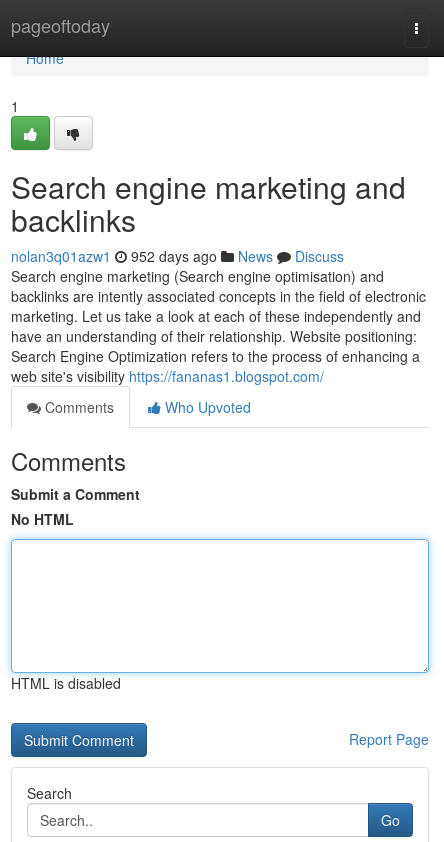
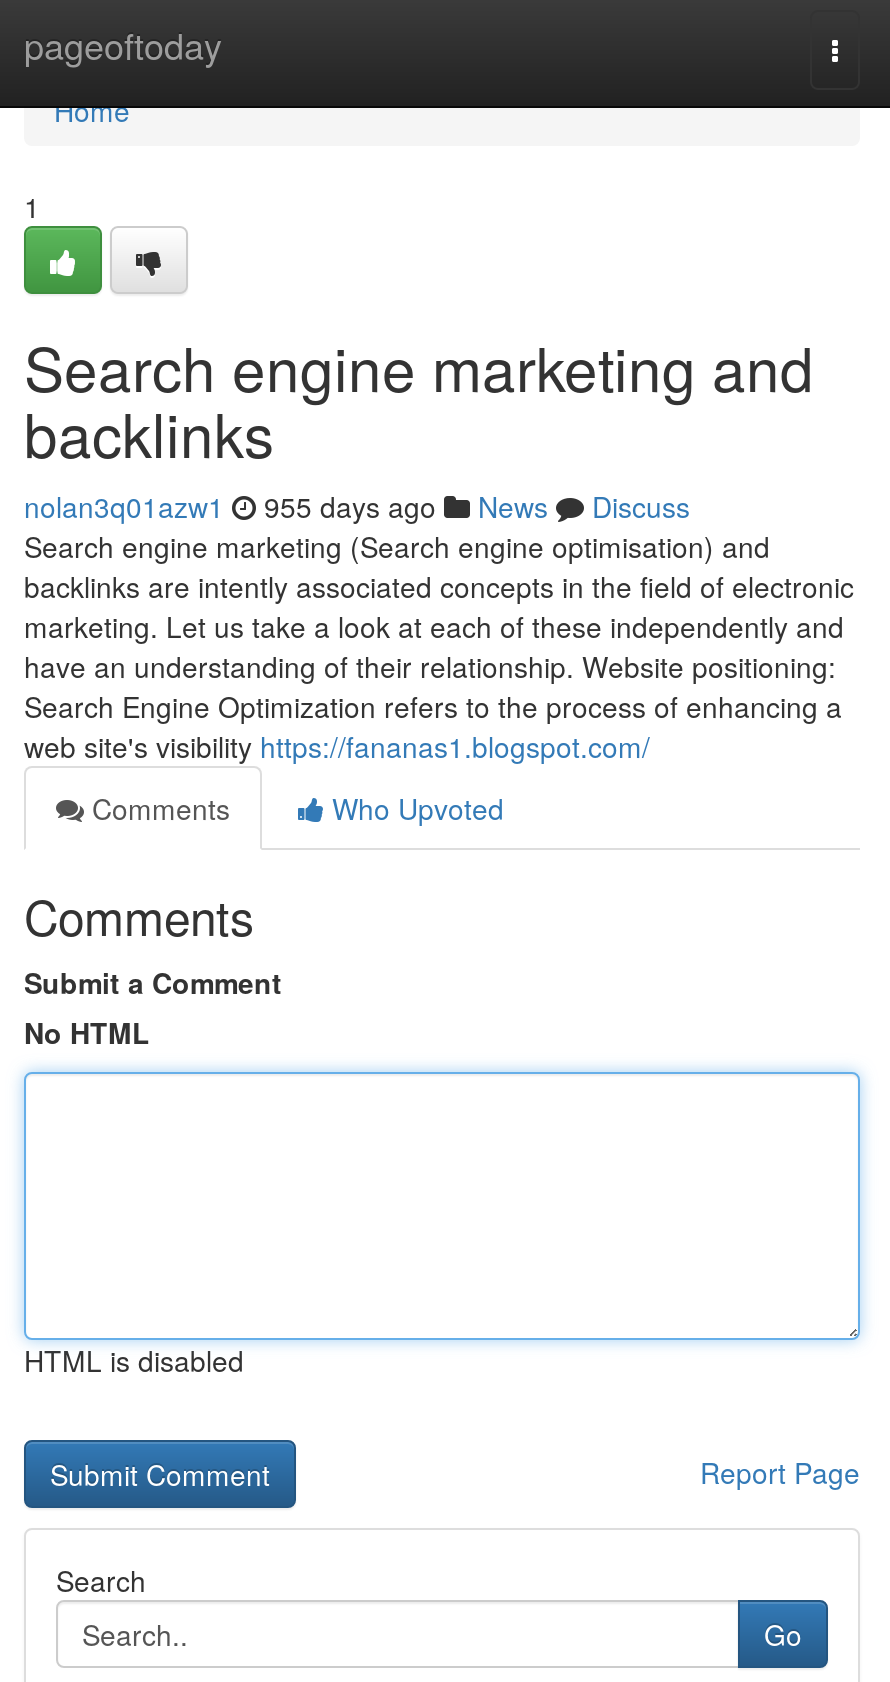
- nolan3q01azw1 952 days ago News Discuss
+ nolan3q01azw1 955 days ago News Discuss
